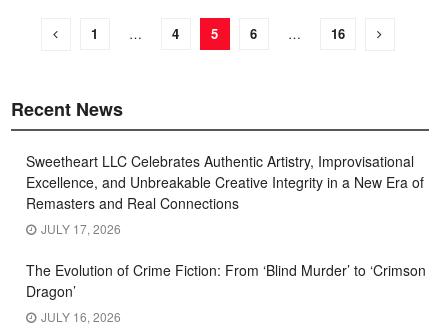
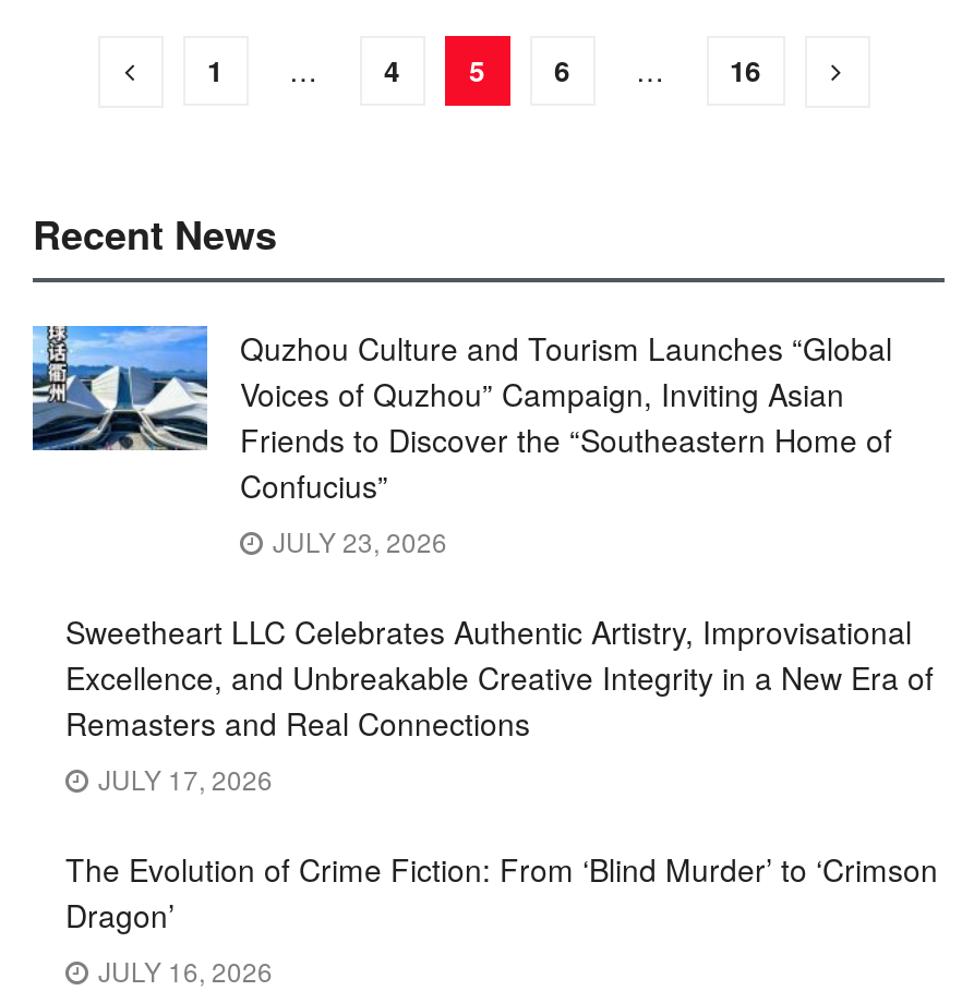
+ [image]
+ Quzhou Culture and Tourism Launches “Global
+ Voices of Quzhou” Campaign, Inviting Asian
+ Friends to Discover the “Southeastern Home of
+ Confucius”
+ JULY 23, 2026
